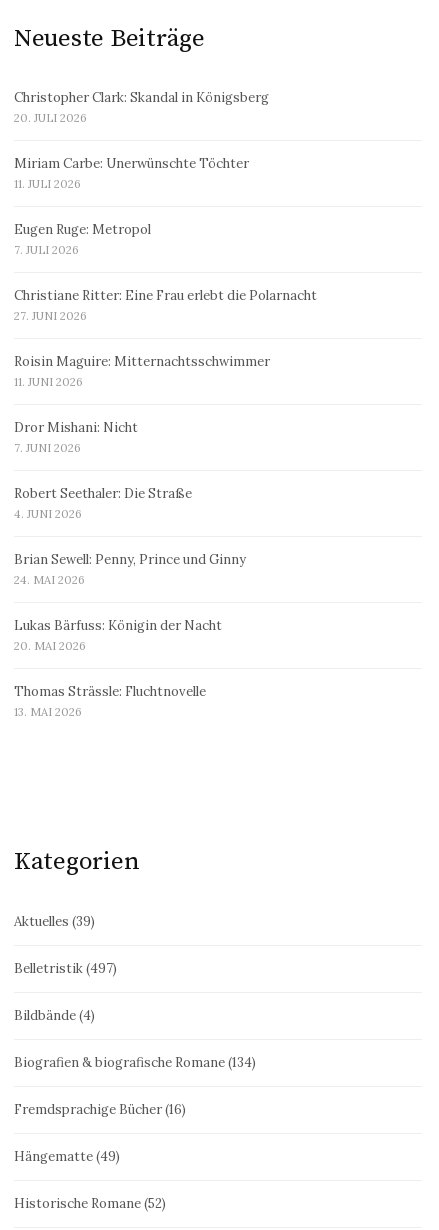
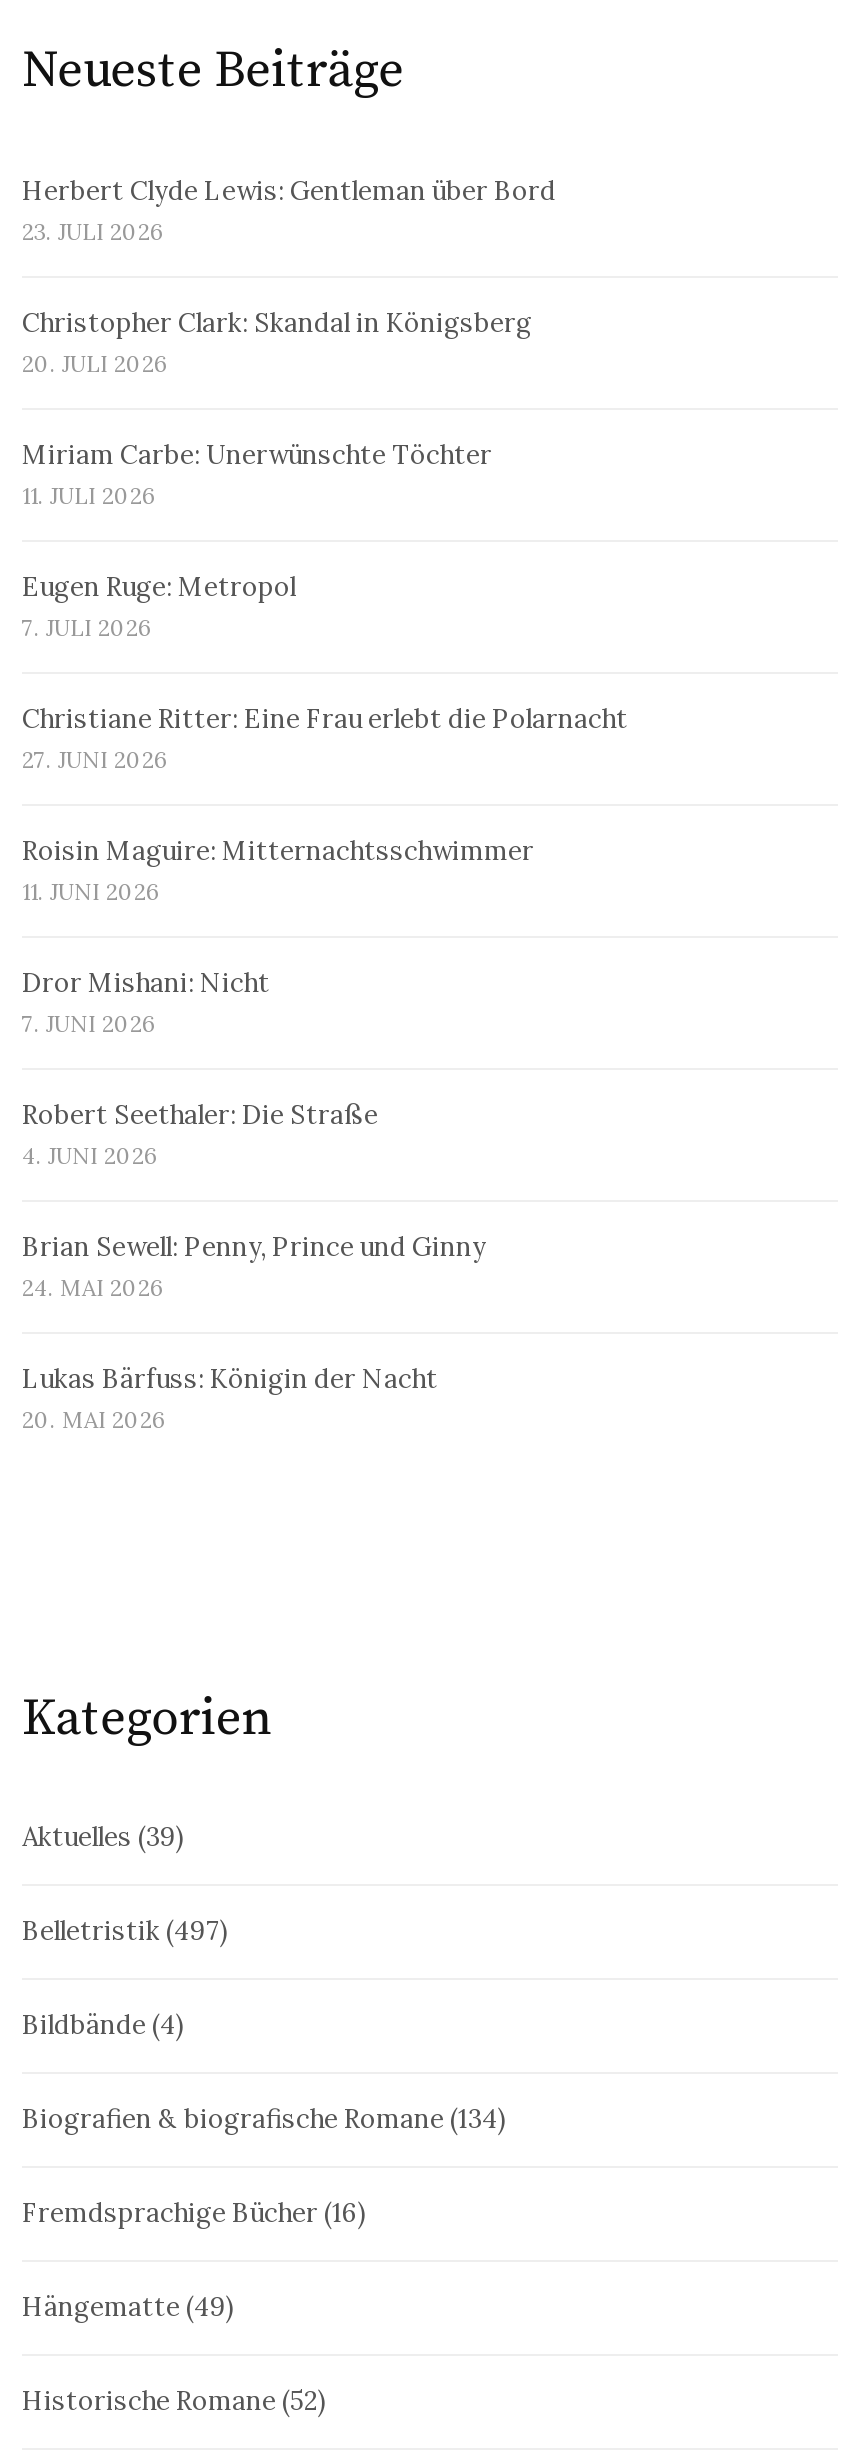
+ Herbert Clyde Lewis: Gentleman über Bord
+ 23. JULI 2026

moved down: Christopher Clark: Skandal in Königsberg | 20. JULI 2026 | Miriam Carbe: Unerwünschte Töchter | ... | Lukas Bärfuss: Königin der Nacht | 20. MAI 2026

- Thomas Strässle: Fluchtnovelle
- 13. MAI 2026
